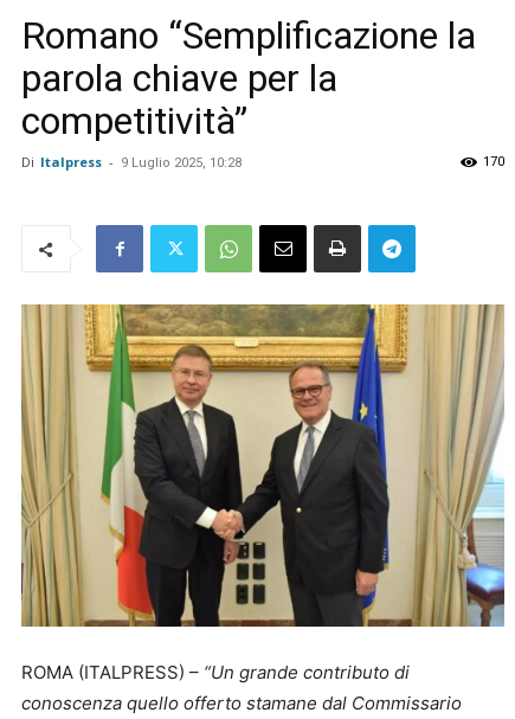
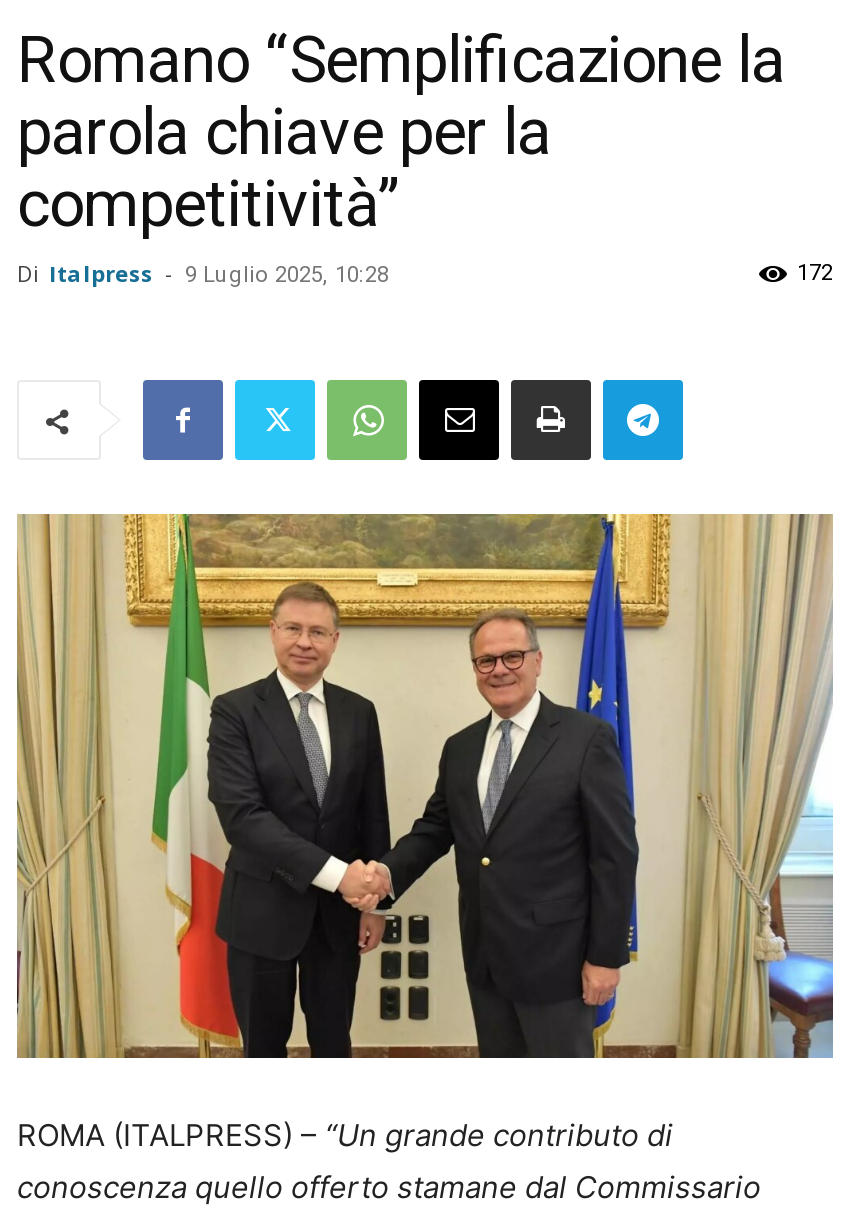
- 170
+ 172
